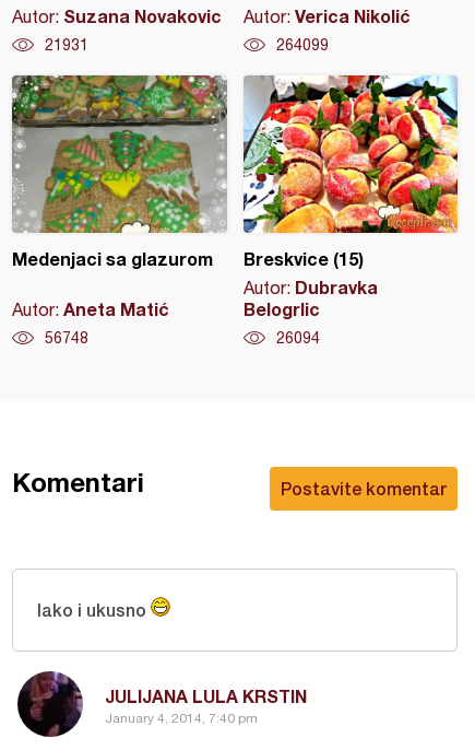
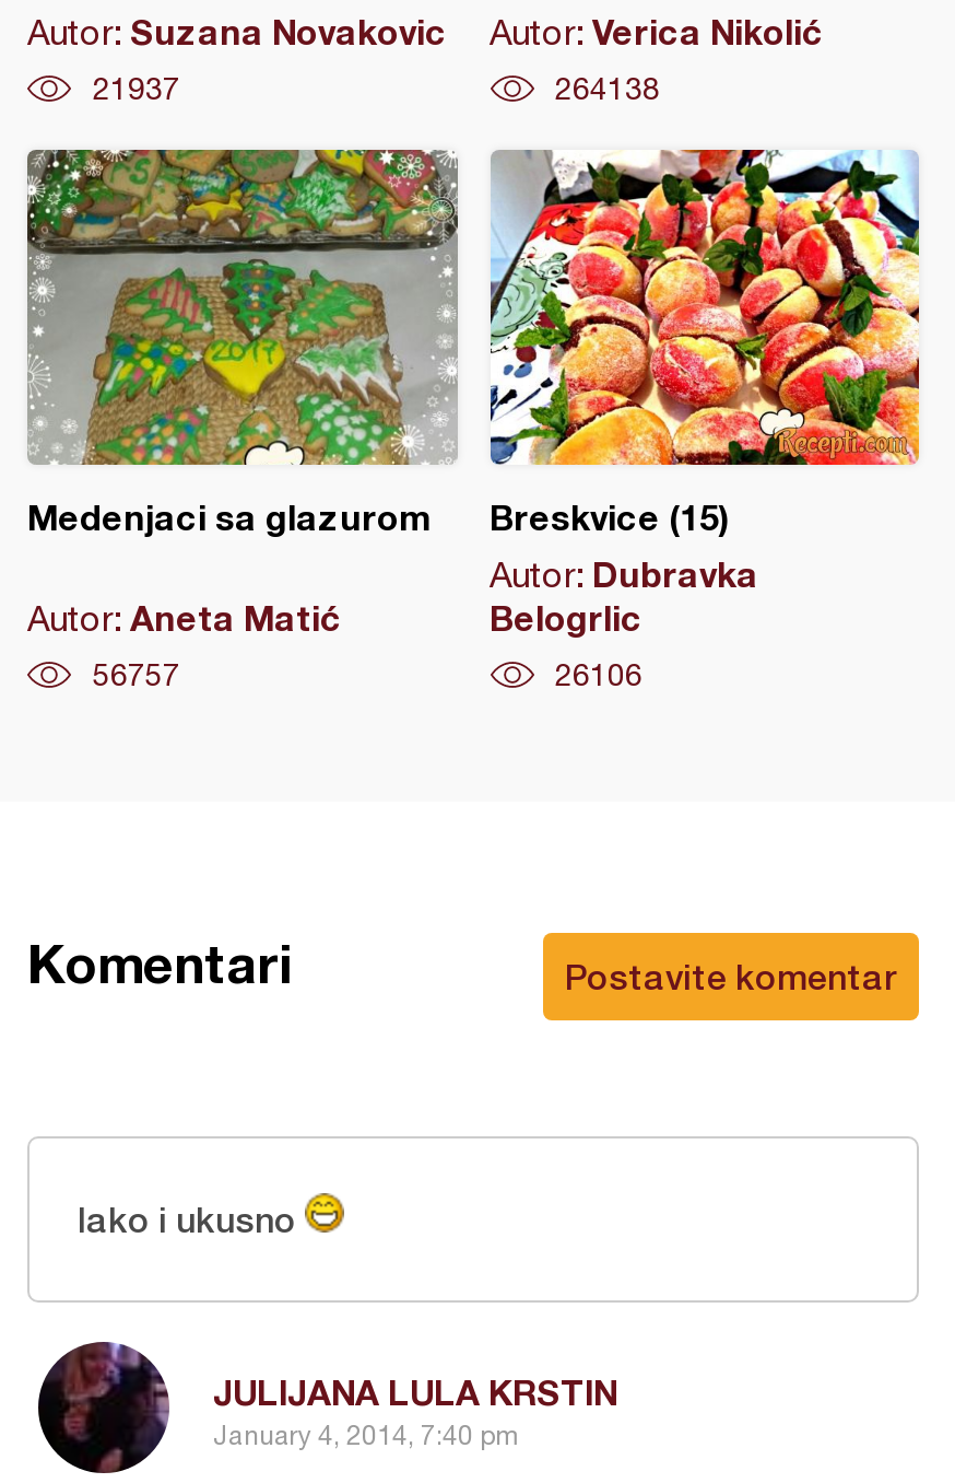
- 21931
+ 21937

- 264099
+ 264138

- 56748
+ 56757

- 26094
+ 26106
